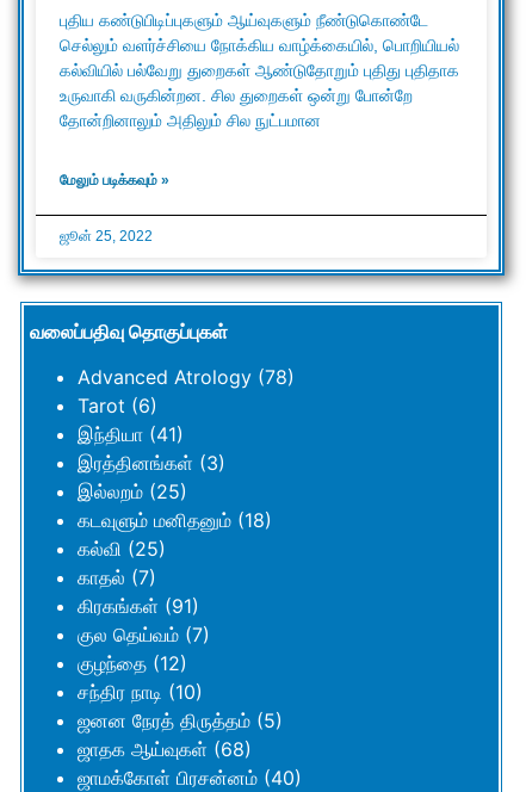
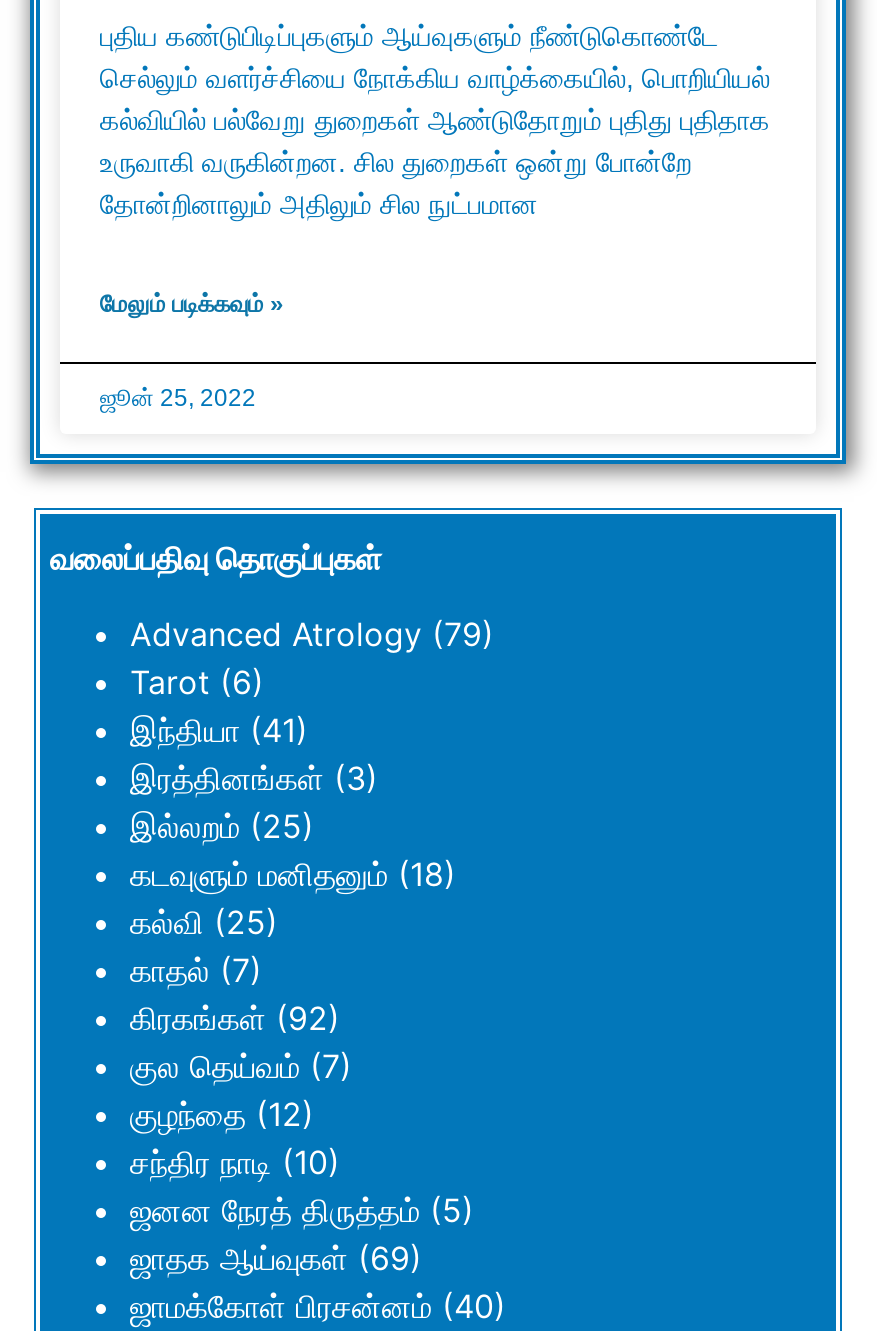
- Advanced Atrology (78)
+ Advanced Atrology (79)

- கிரகங்கள் (91)
+ கிரகங்கள் (92)

- ஜாதக ஆய்வுகள் (68)
+ ஜாதக ஆய்வுகள் (69)
